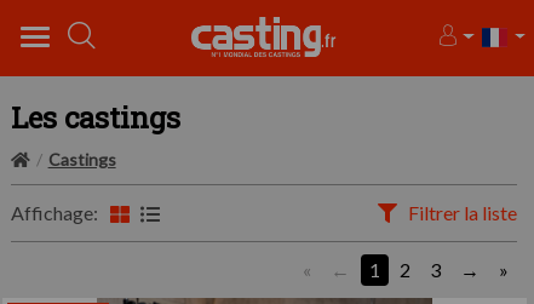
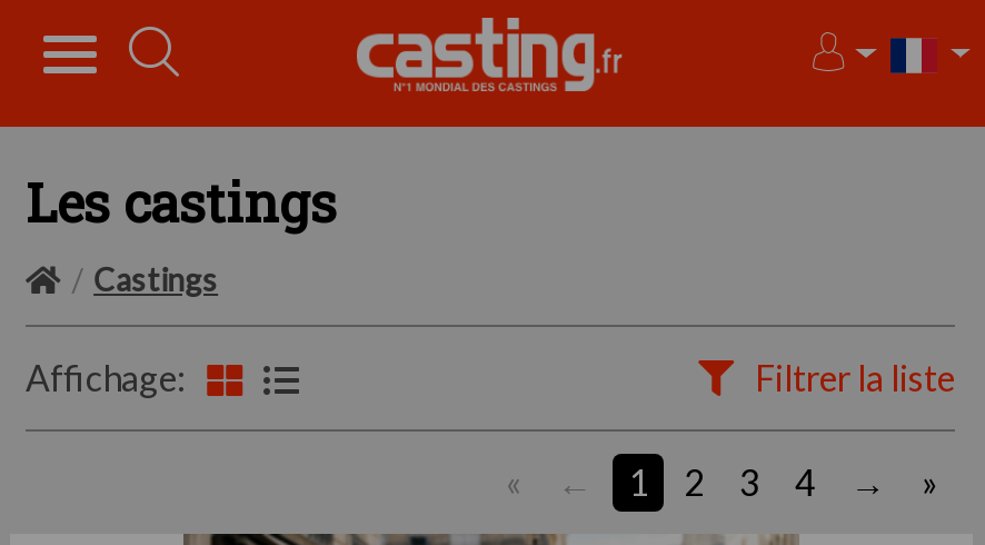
+ 4
